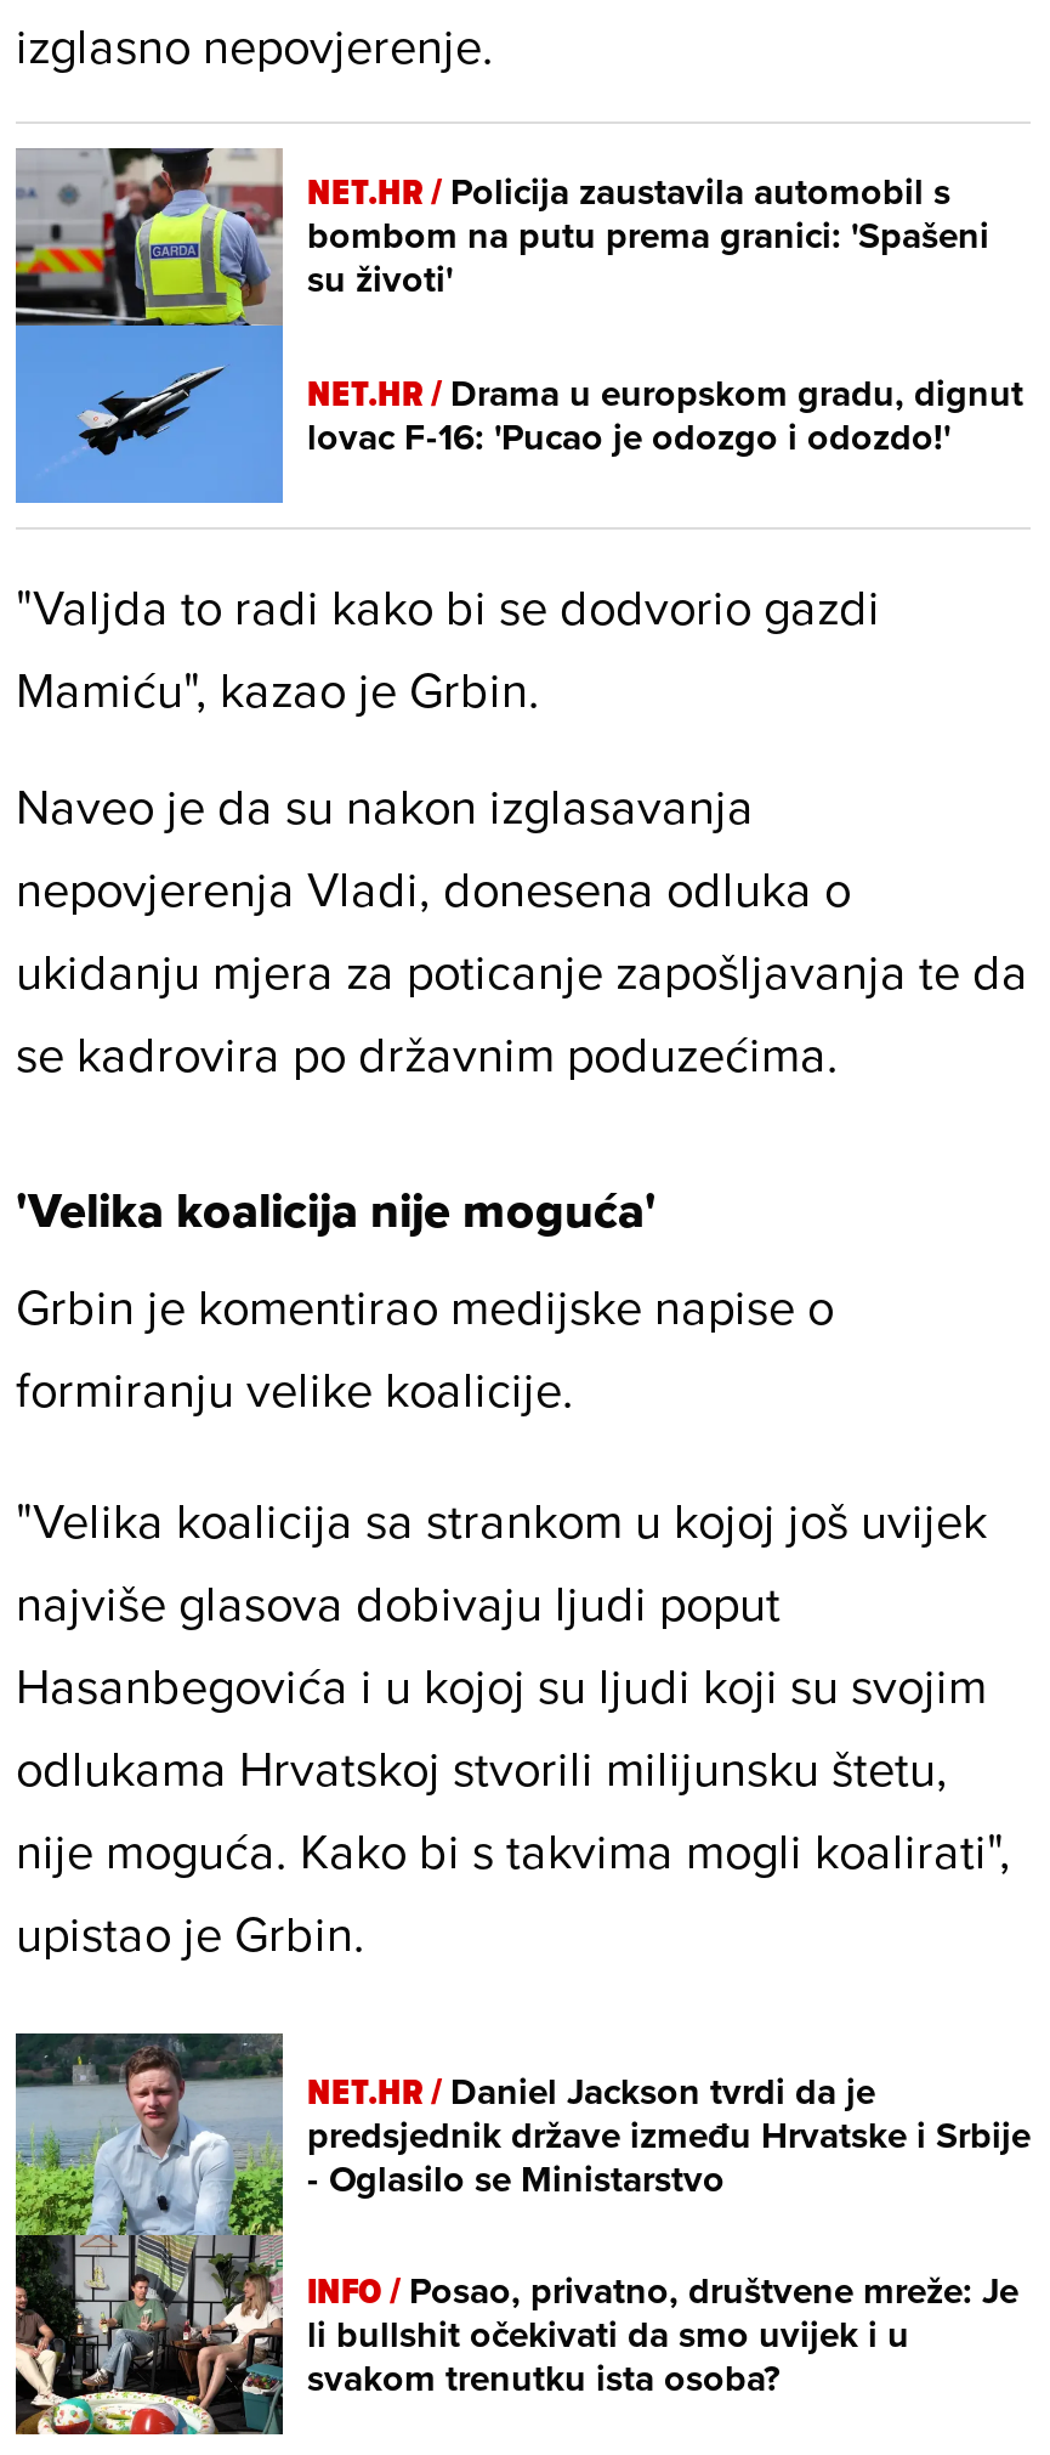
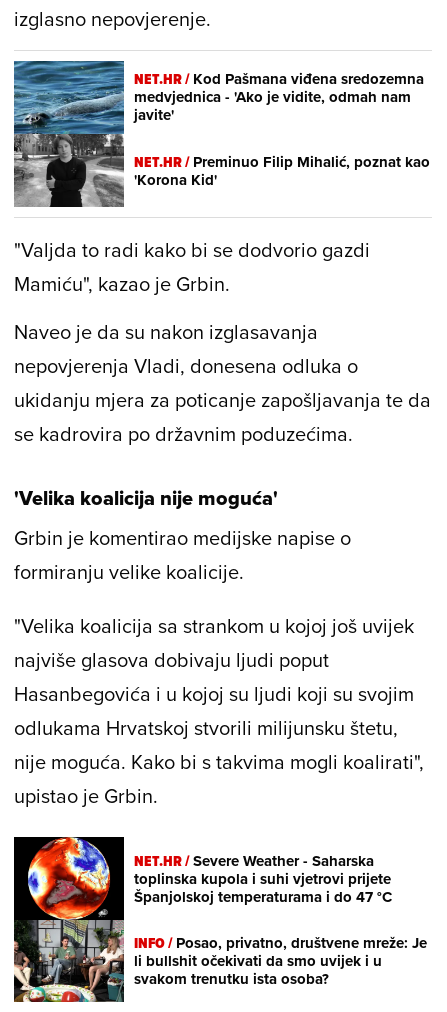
- [image]
- NET.HR / Policija zaustavila automobil s
- bombom na putu prema granici: 'Spašeni
- su životi'
+ [image]
+ NET.HR / Kod Pašmana viđena sredozemna
+ medvjednica - 'Ako je vidite, odmah nam
+ javite'

- NET.HR / Drama u europskom gradu, dignut
- lovac F-16: 'Pucao je odozgo i odozdo!'
+ NET.HR / Preminuo Filip Mihalić, poznat kao
+ 'Korona Kid'

- [image]
- NET.HR / Daniel Jackson tvrdi da je
- predsjednik države između Hrvatske i Srbije
- - Oglasilo se Ministarstvo
+ [image]
+ NET.HR / Severe Weather - Saharska
+ toplinska kupola i suhi vjetrovi prijete
+ Španjolskoj temperaturama i do 47 °C
